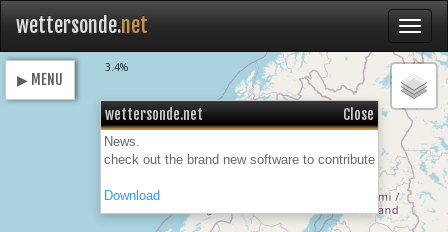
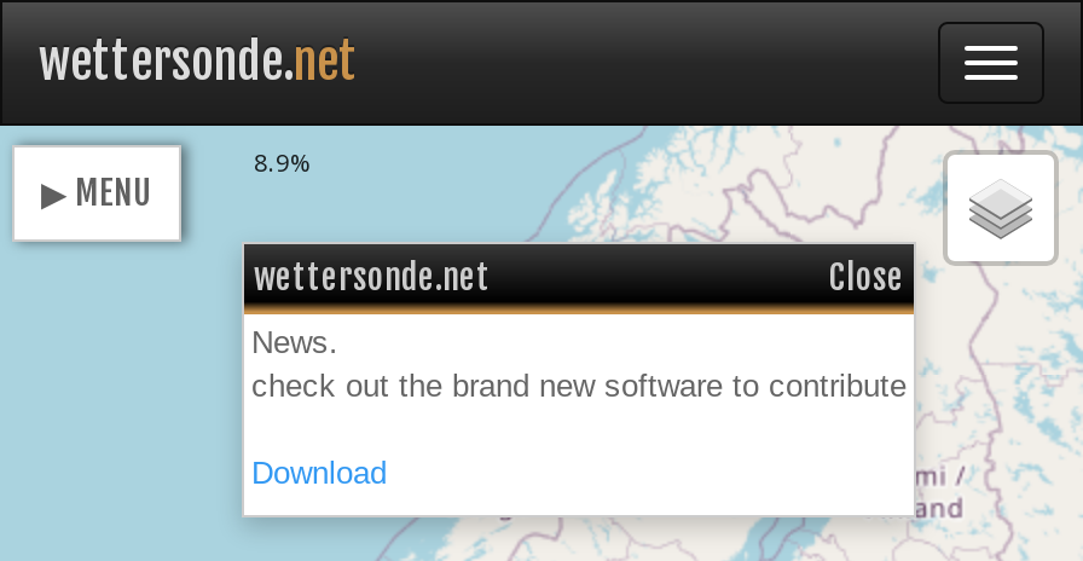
- 3.4%
+ 8.9%
